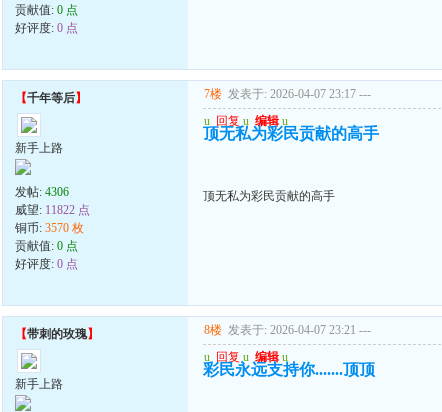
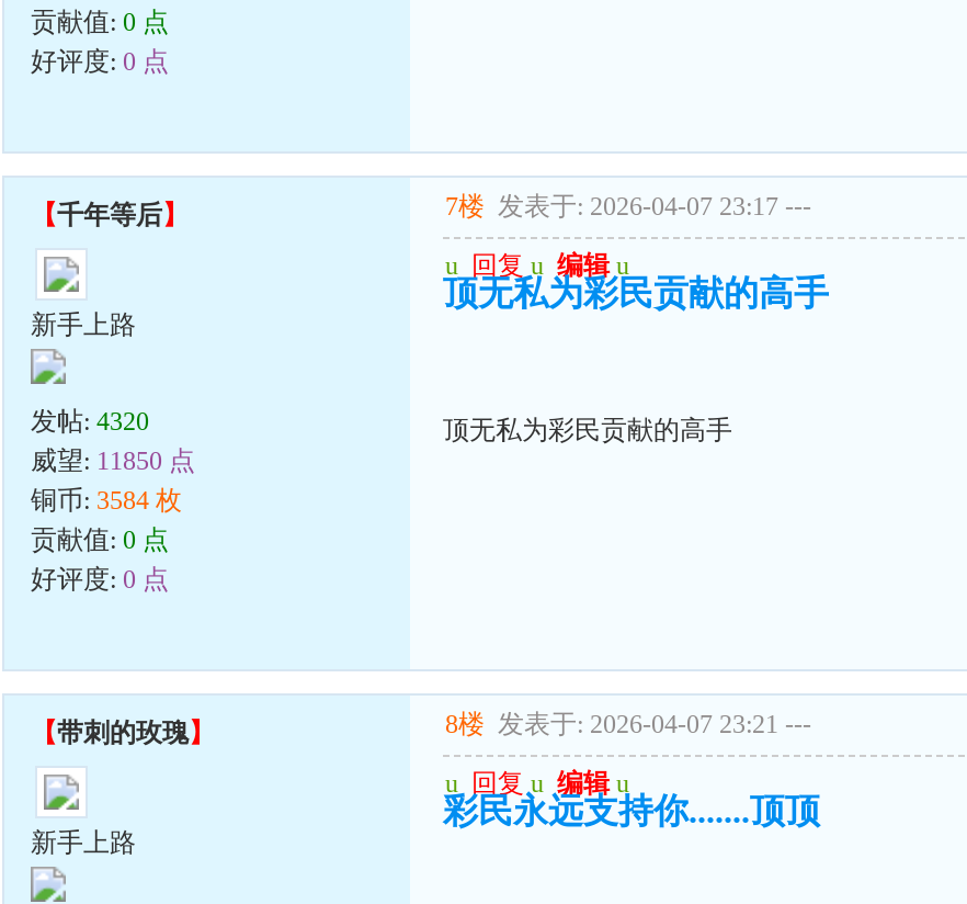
- 发帖: 4306
+ 发帖: 4320

- 威望: 11822 点
+ 威望: 11850 点

- 铜币: 3570 枚
+ 铜币: 3584 枚
